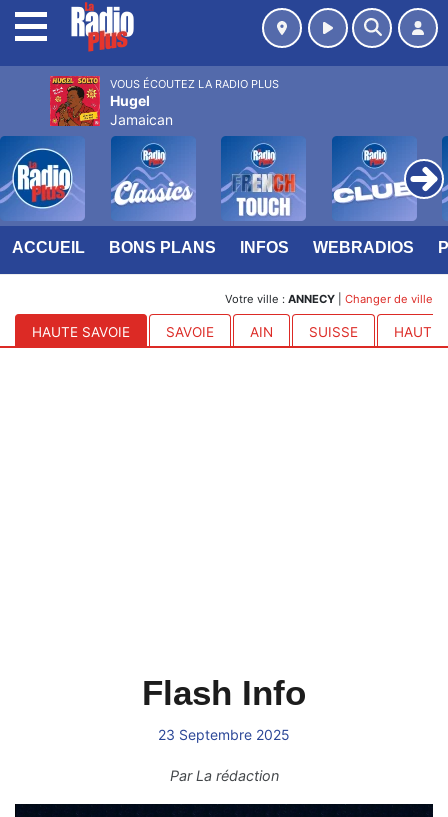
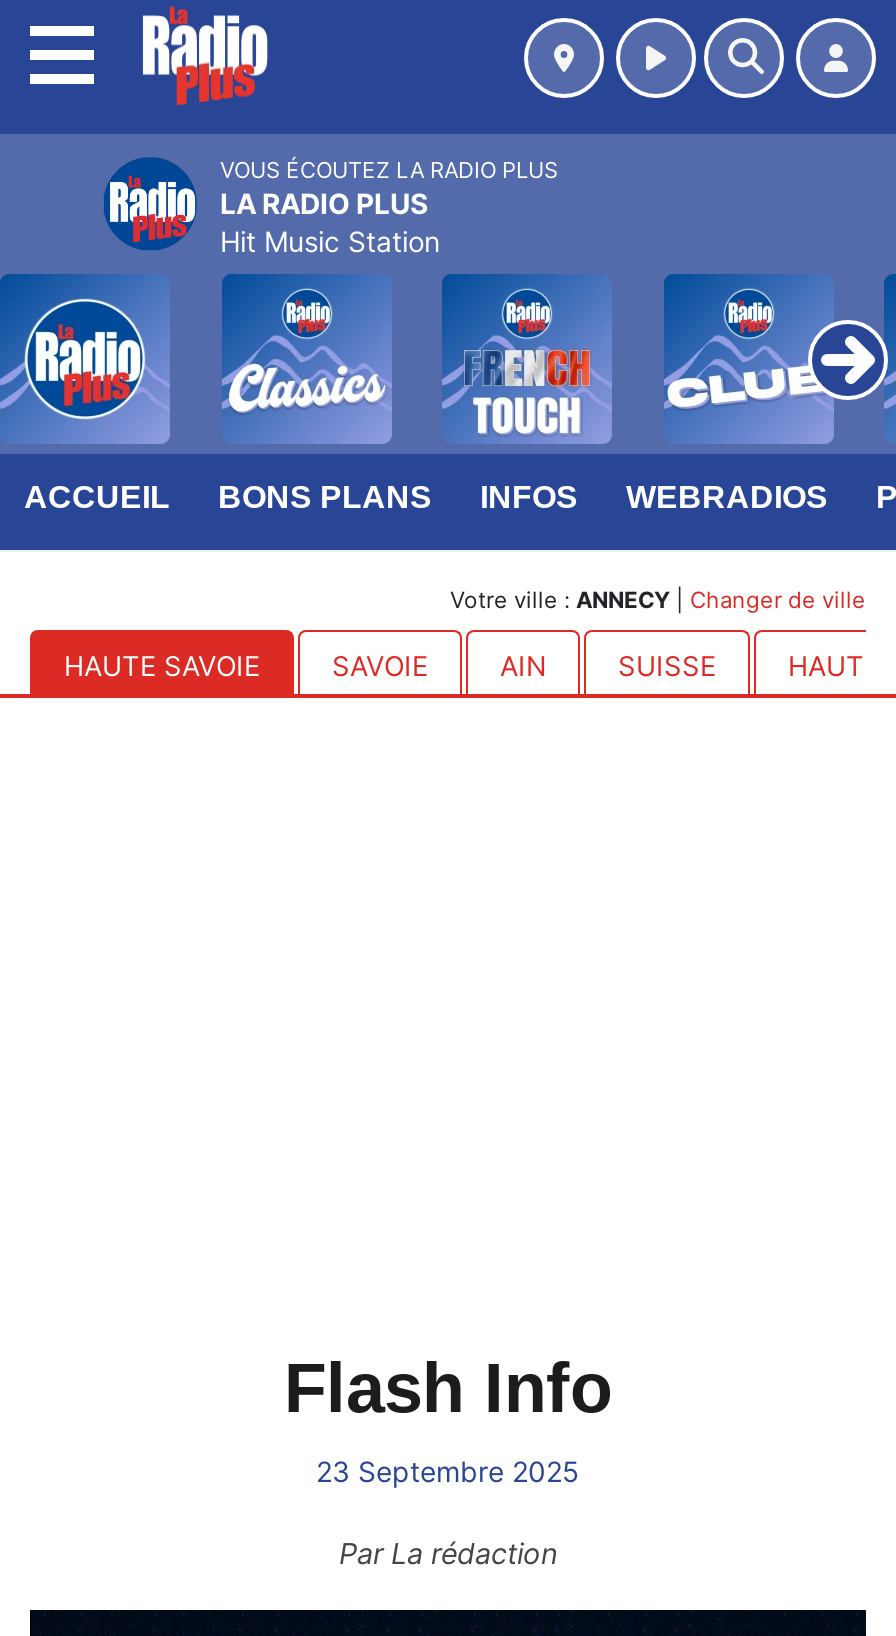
- [image]
- Hugel
- Jamaican
+ [image]
+ LA RADIO PLUS
+ Hit Music Station
